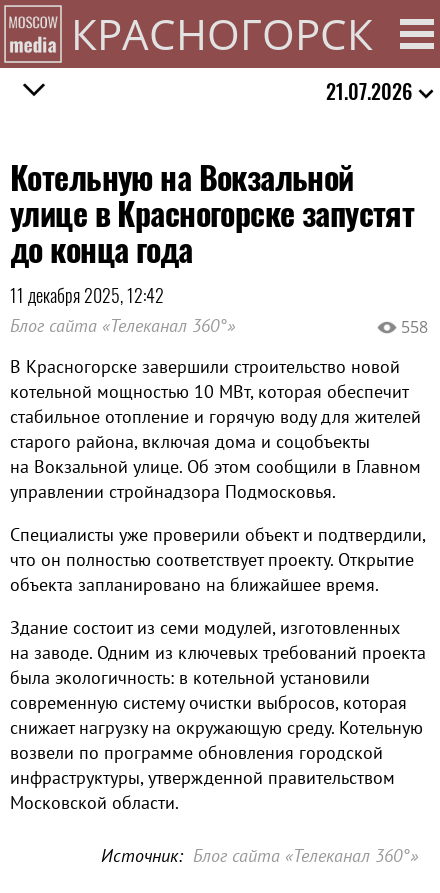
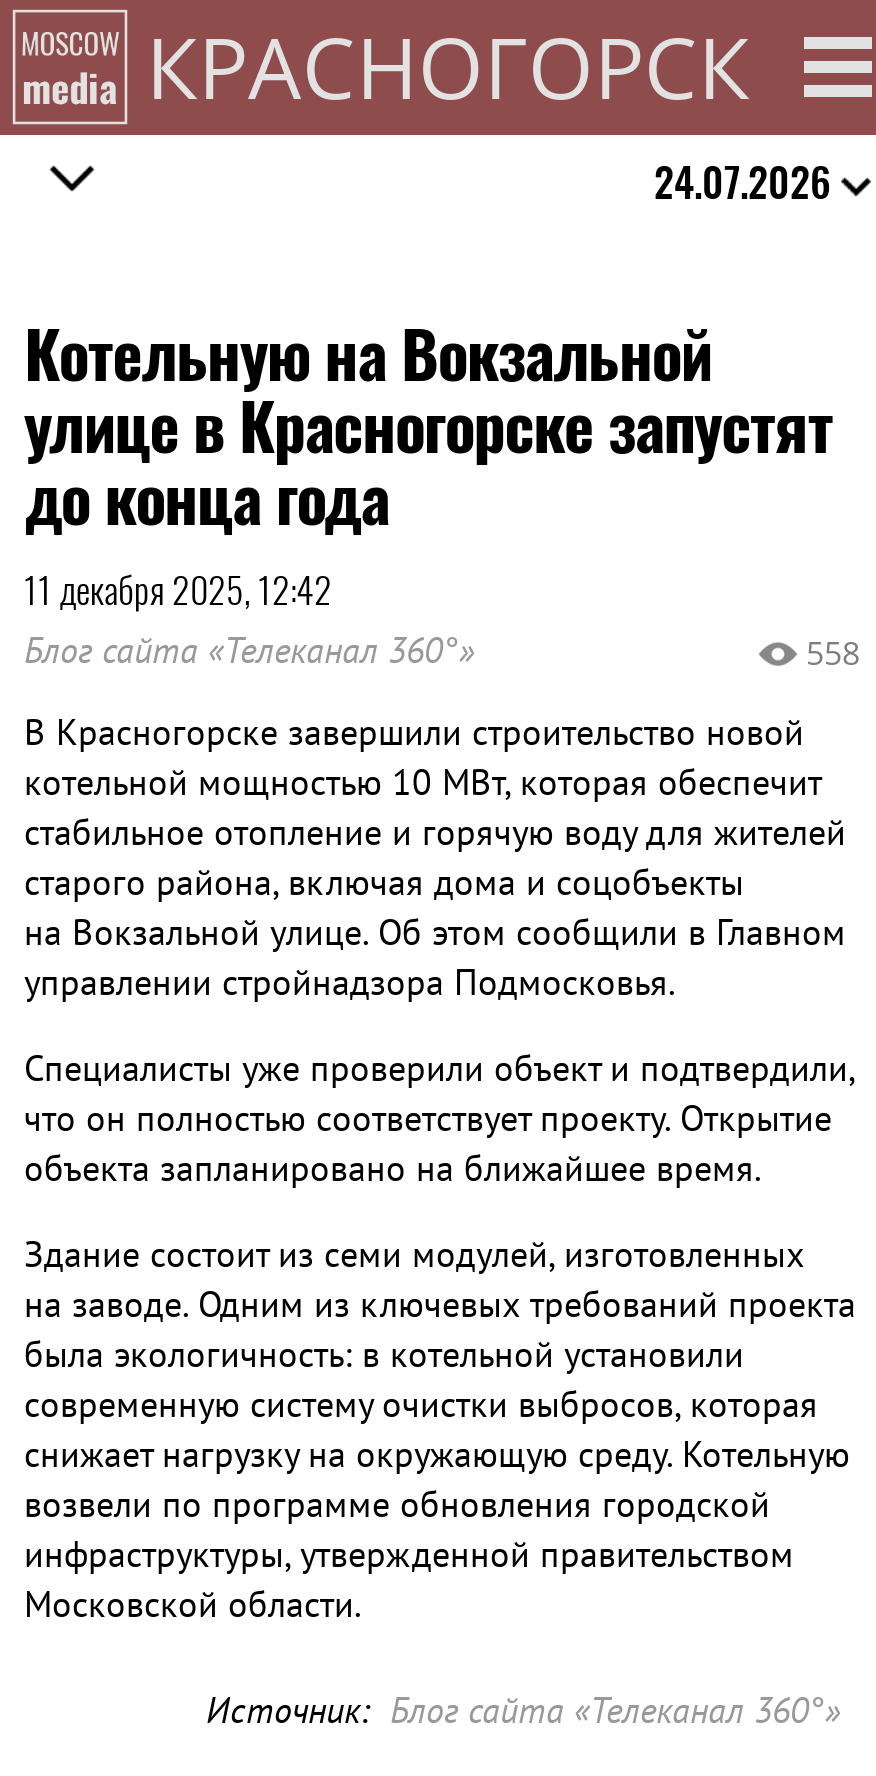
- 21.07.2026
+ 24.07.2026
